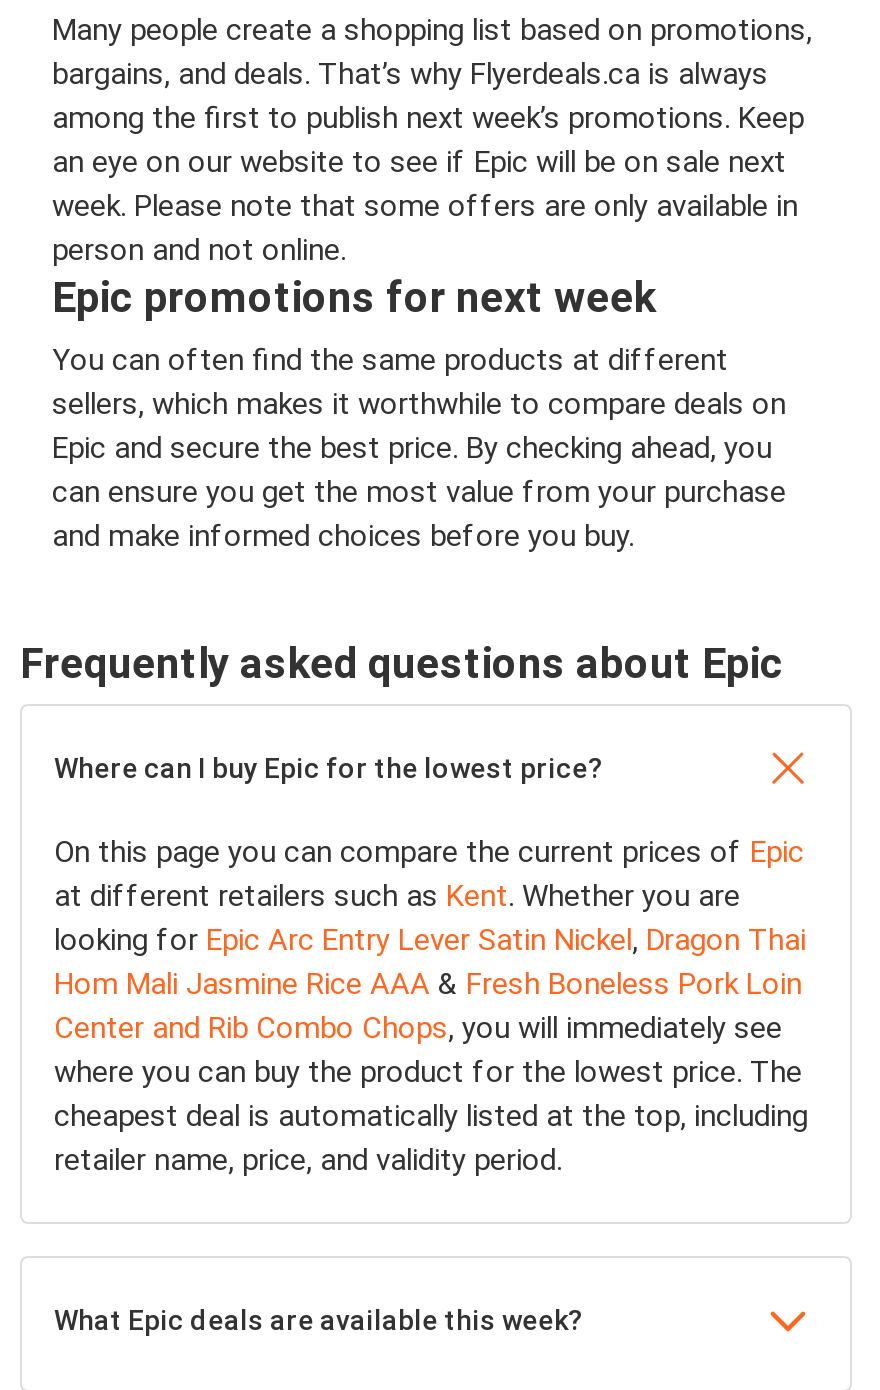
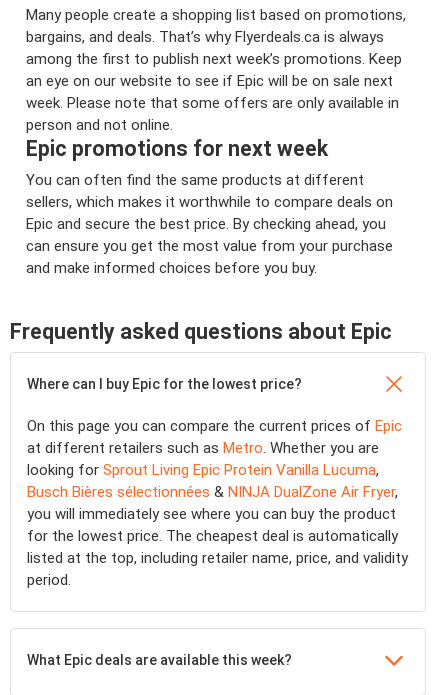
- at different retailers such as Kent. Whether you are
- looking for Epic Arc Entry Lever Satin Nickel, Dragon Thai
- Hom Mali Jasmine Rice AAA & Fresh Boneless Pork Loin
- Center and Rib Combo Chops, you will immediately see
- where you can buy the product for the lowest price. The
- cheapest deal is automatically listed at the top, including
- retailer name, price, and validity period.
+ at different retailers such as Metro. Whether you are
+ looking for Sprout Living Epic Protein Vanilla Lucuma,
+ Busch Bières sélectionnées & NINJA DualZone Air Fryer,
+ you will immediately see where you can buy the product
+ for the lowest price. The cheapest deal is automatically
+ listed at the top, including retailer name, price, and validity
+ period.
